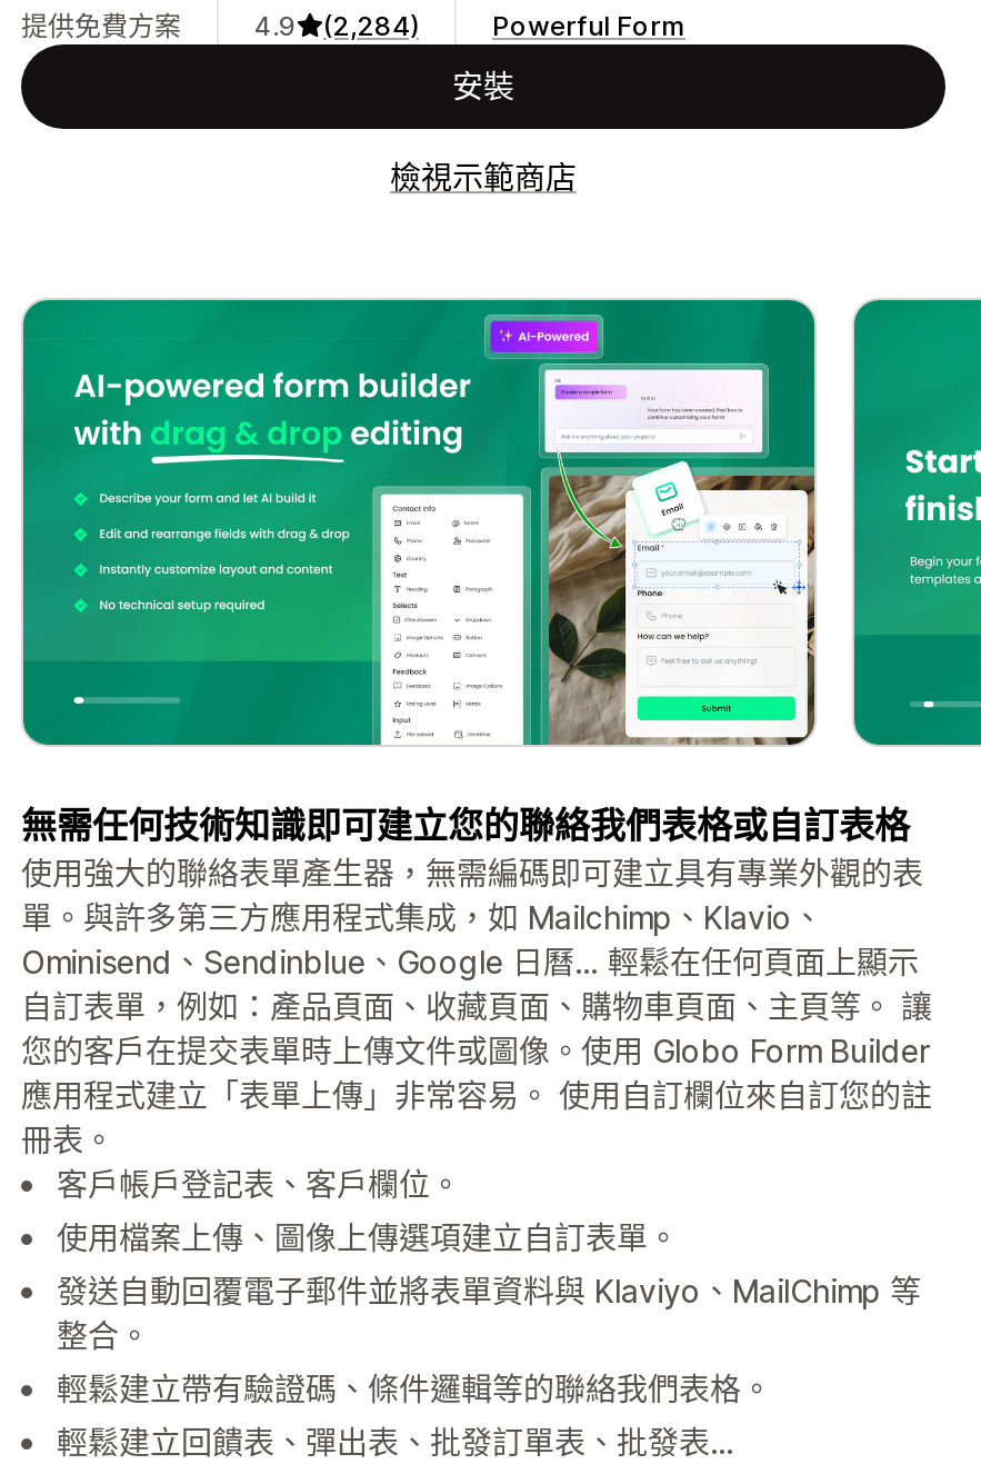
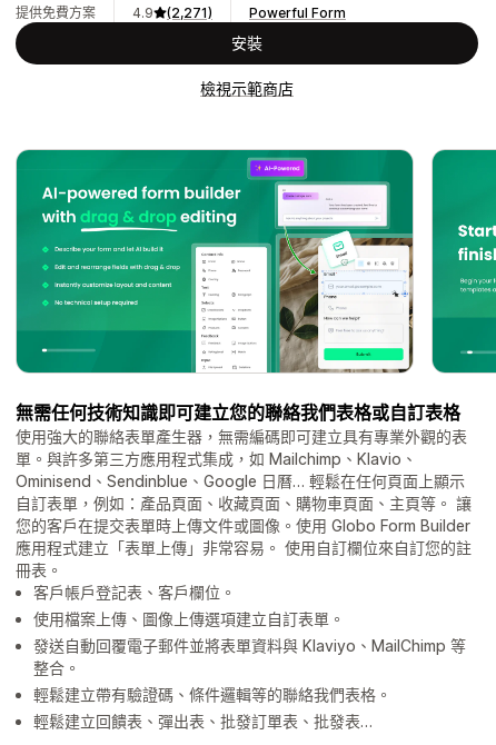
- 4.9 (2,284)
+ 4.9 (2,271)
